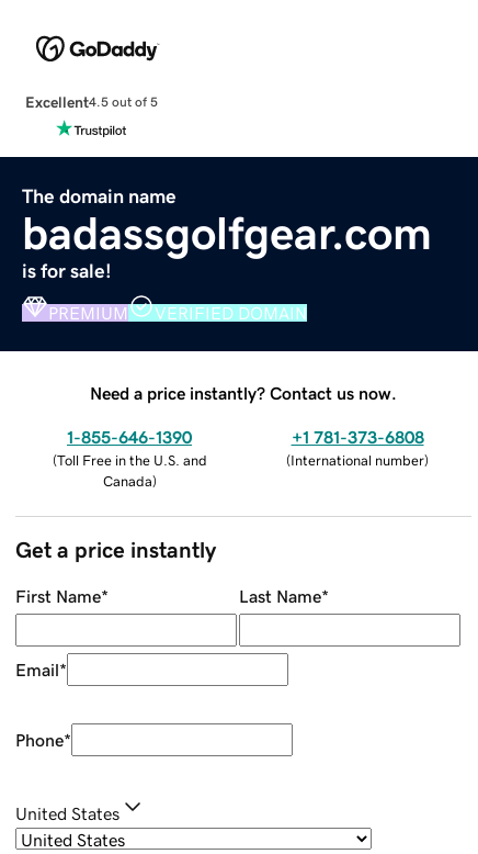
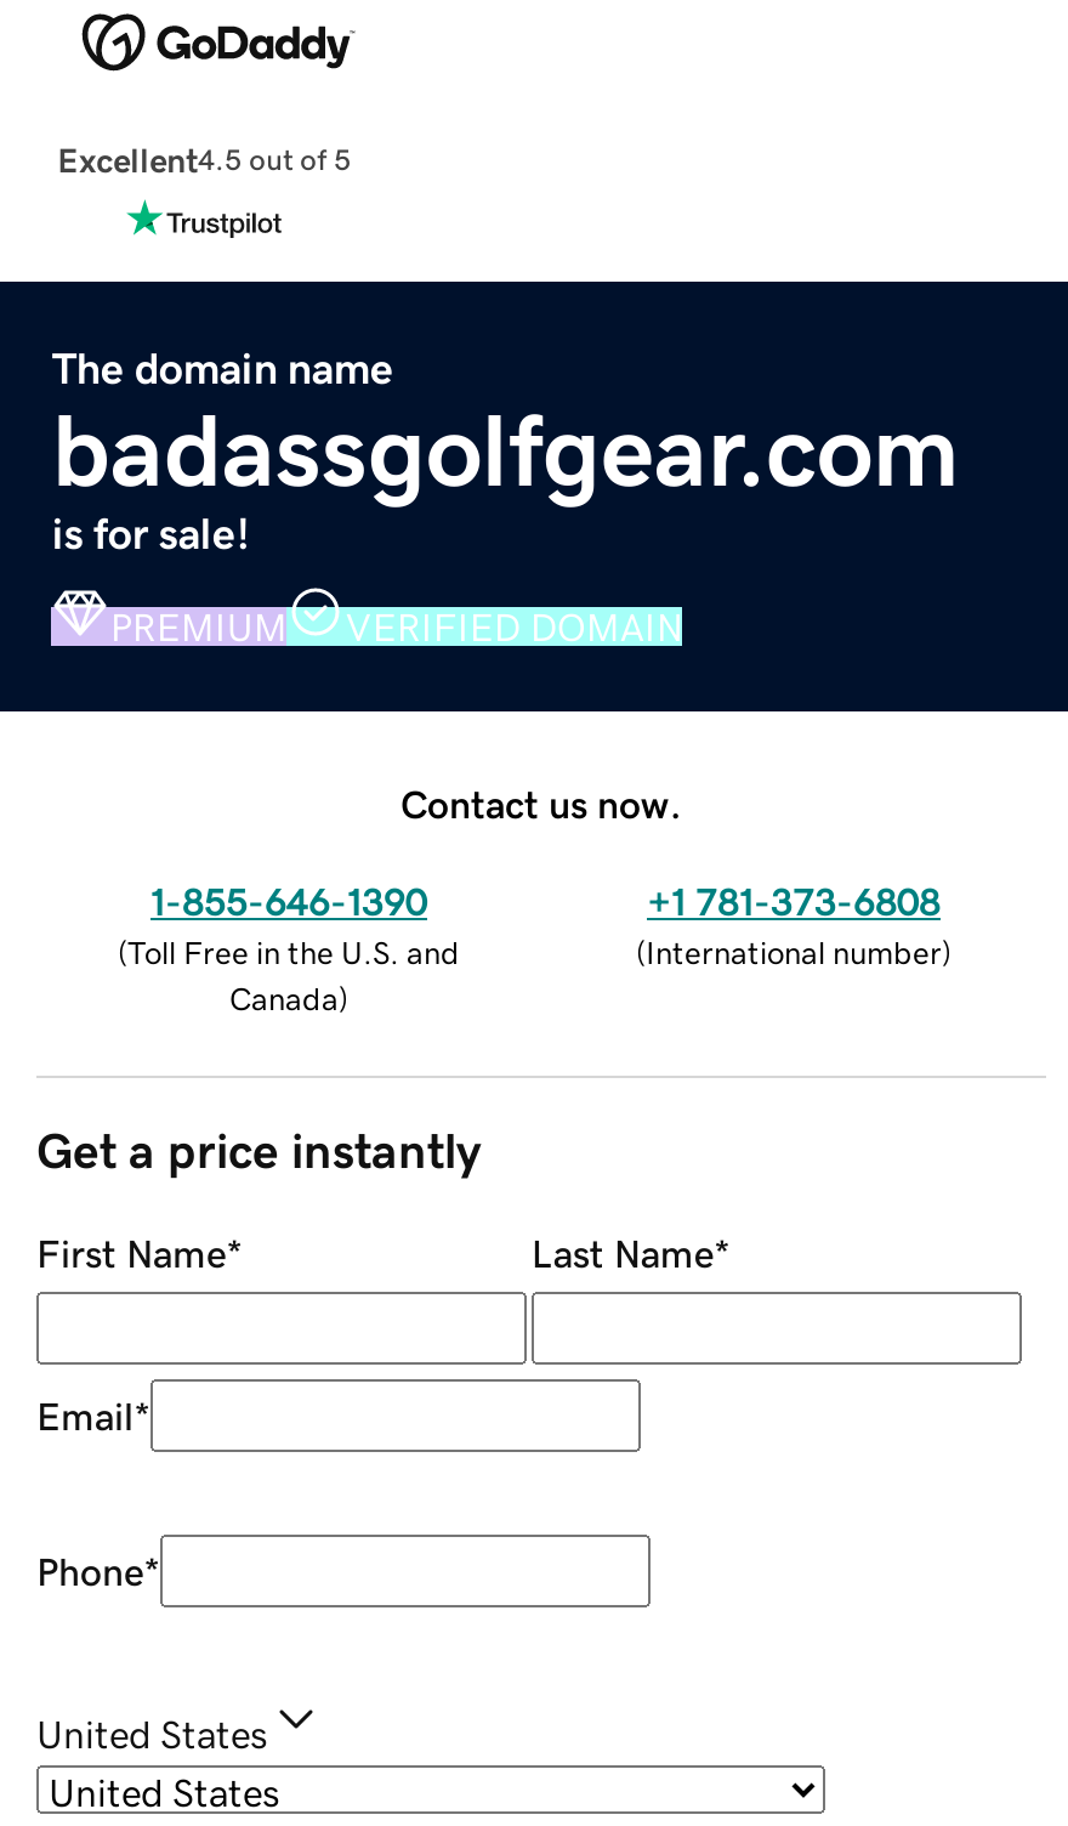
- Need a price instantly? Contact us now.
+ Contact us now.
